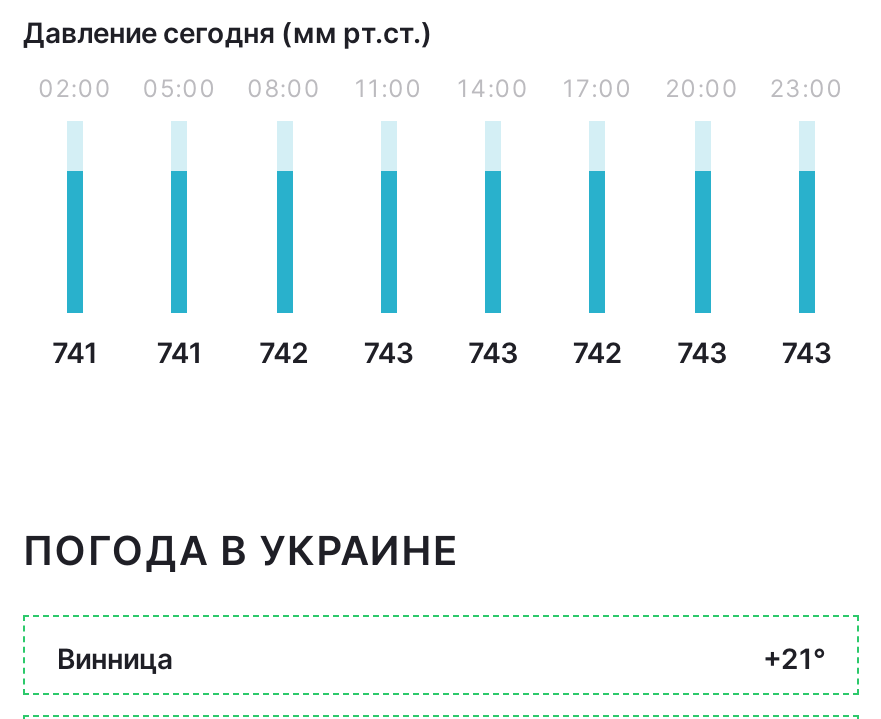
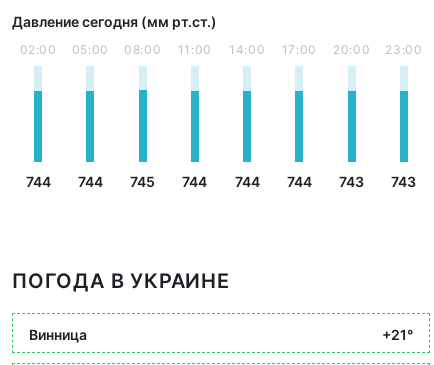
- 741
+ 744

- 741
+ 744

- 742
+ 745

- 743
+ 744

- 743
+ 744

- 742
+ 744
